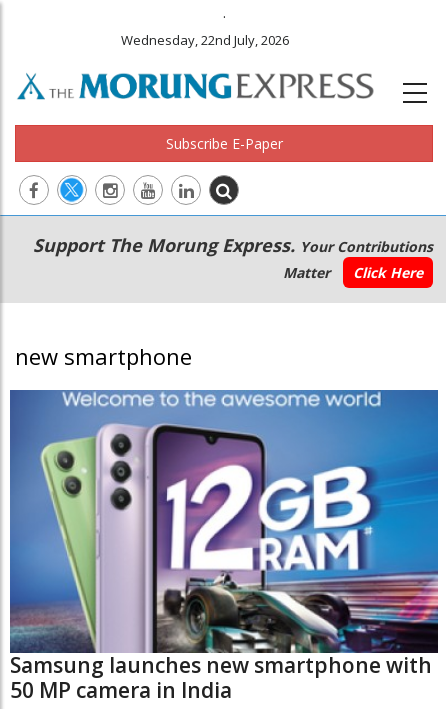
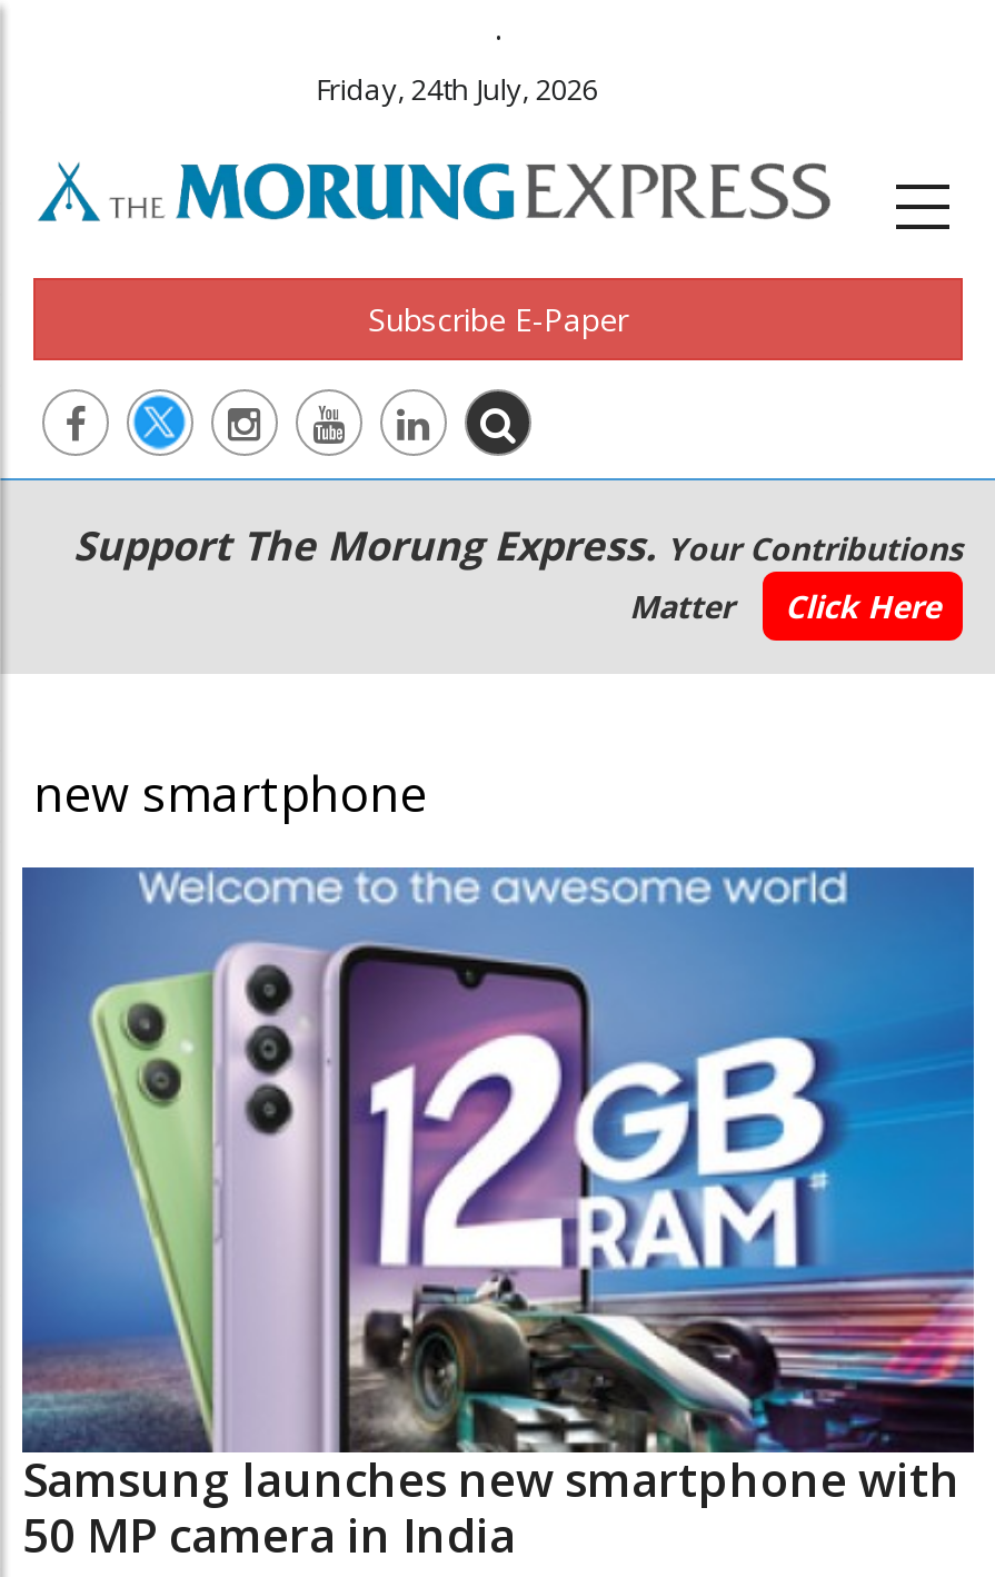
- Wednesday, 22nd July, 2026
+ Friday, 24th July, 2026
